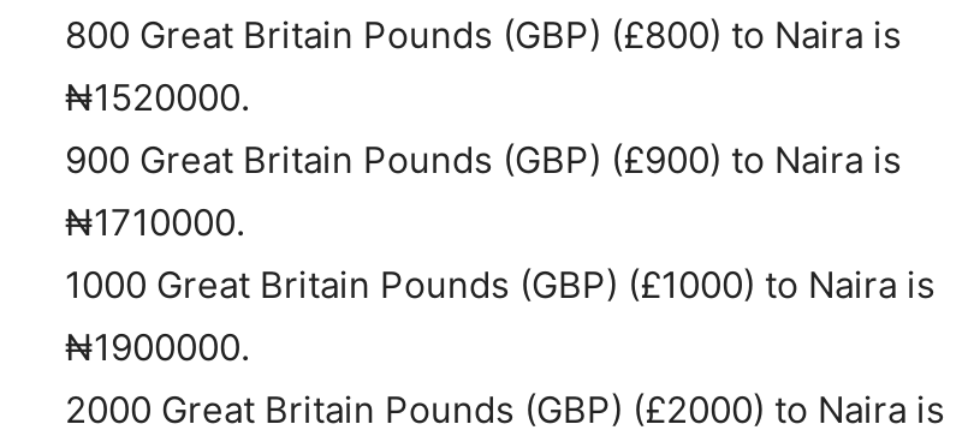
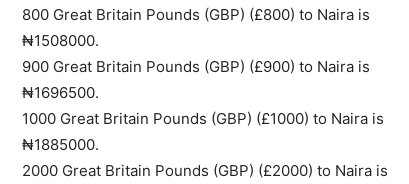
- ₦1520000.
+ ₦1508000.

- ₦1710000.
+ ₦1696500.

- ₦1900000.
+ ₦1885000.
